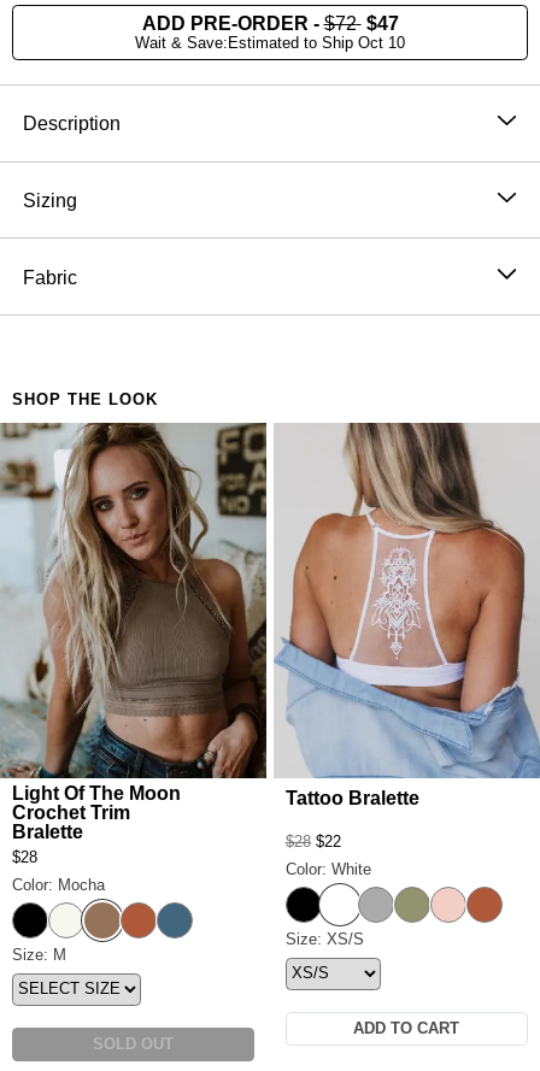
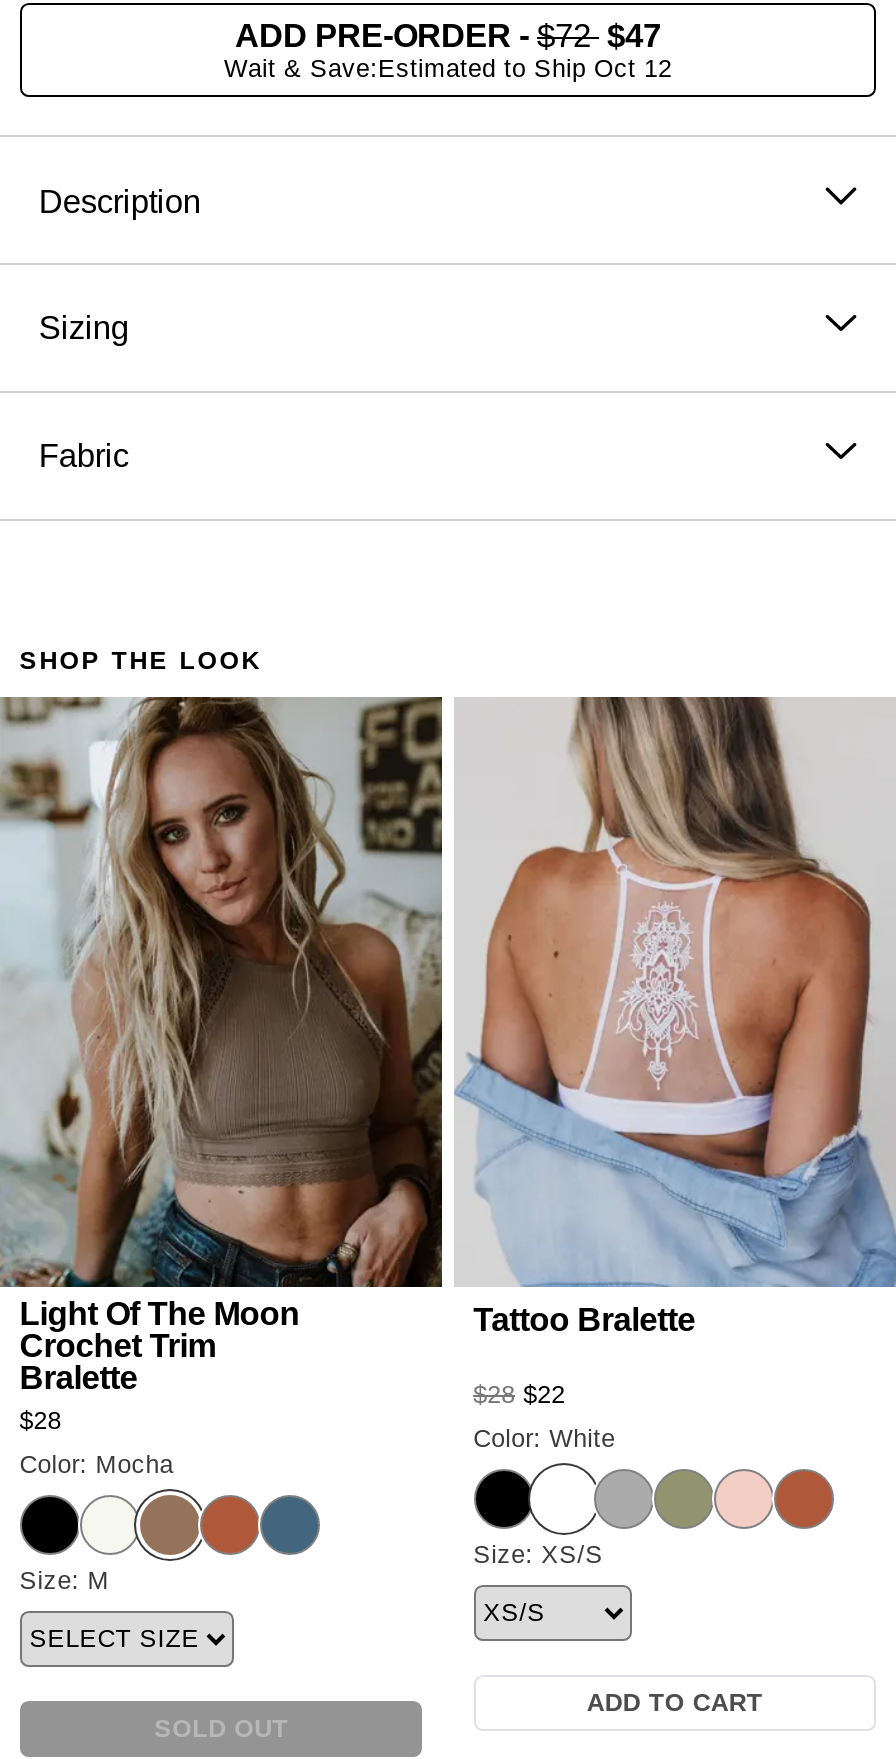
- Wait & Save:Estimated to Ship Oct 10
+ Wait & Save:Estimated to Ship Oct 12
